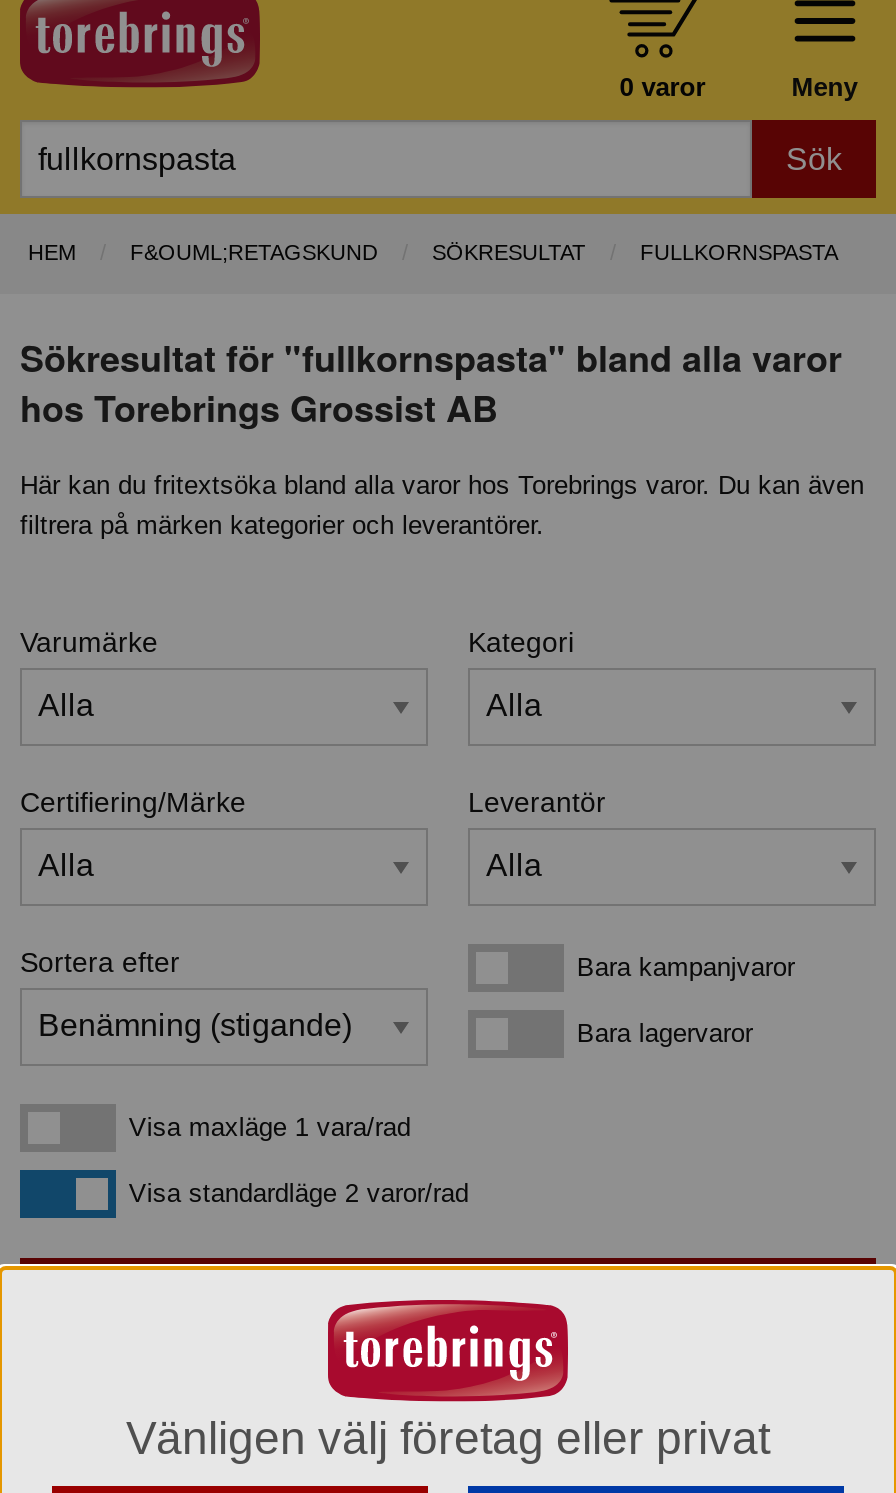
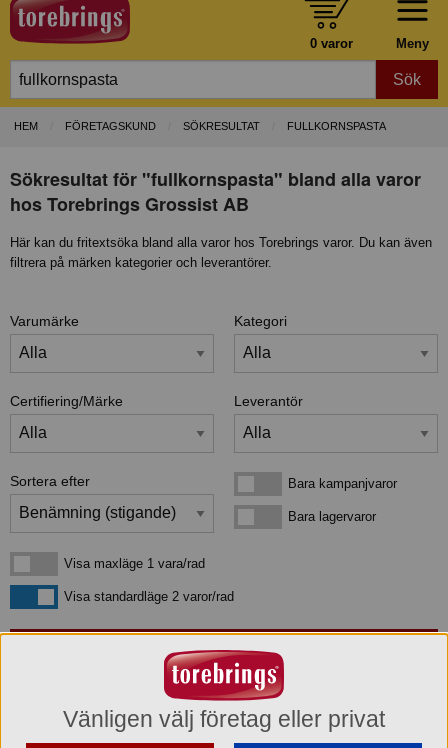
- F&OUML;RETAGSKUND
+ FÖRETAGSKUND
